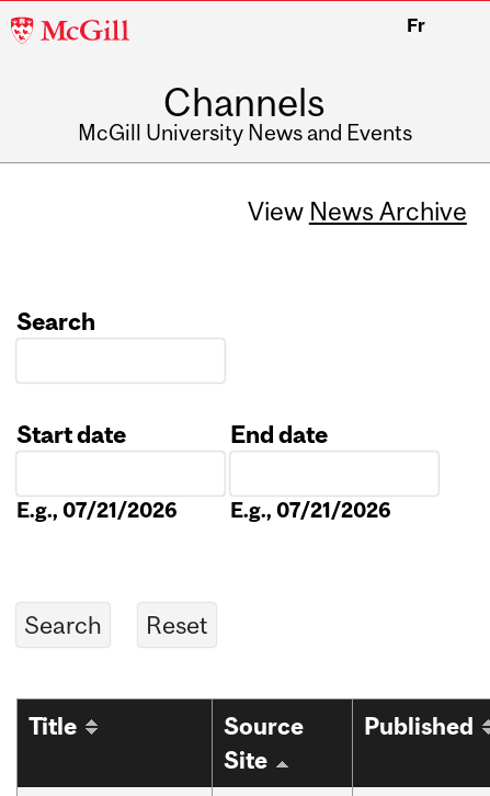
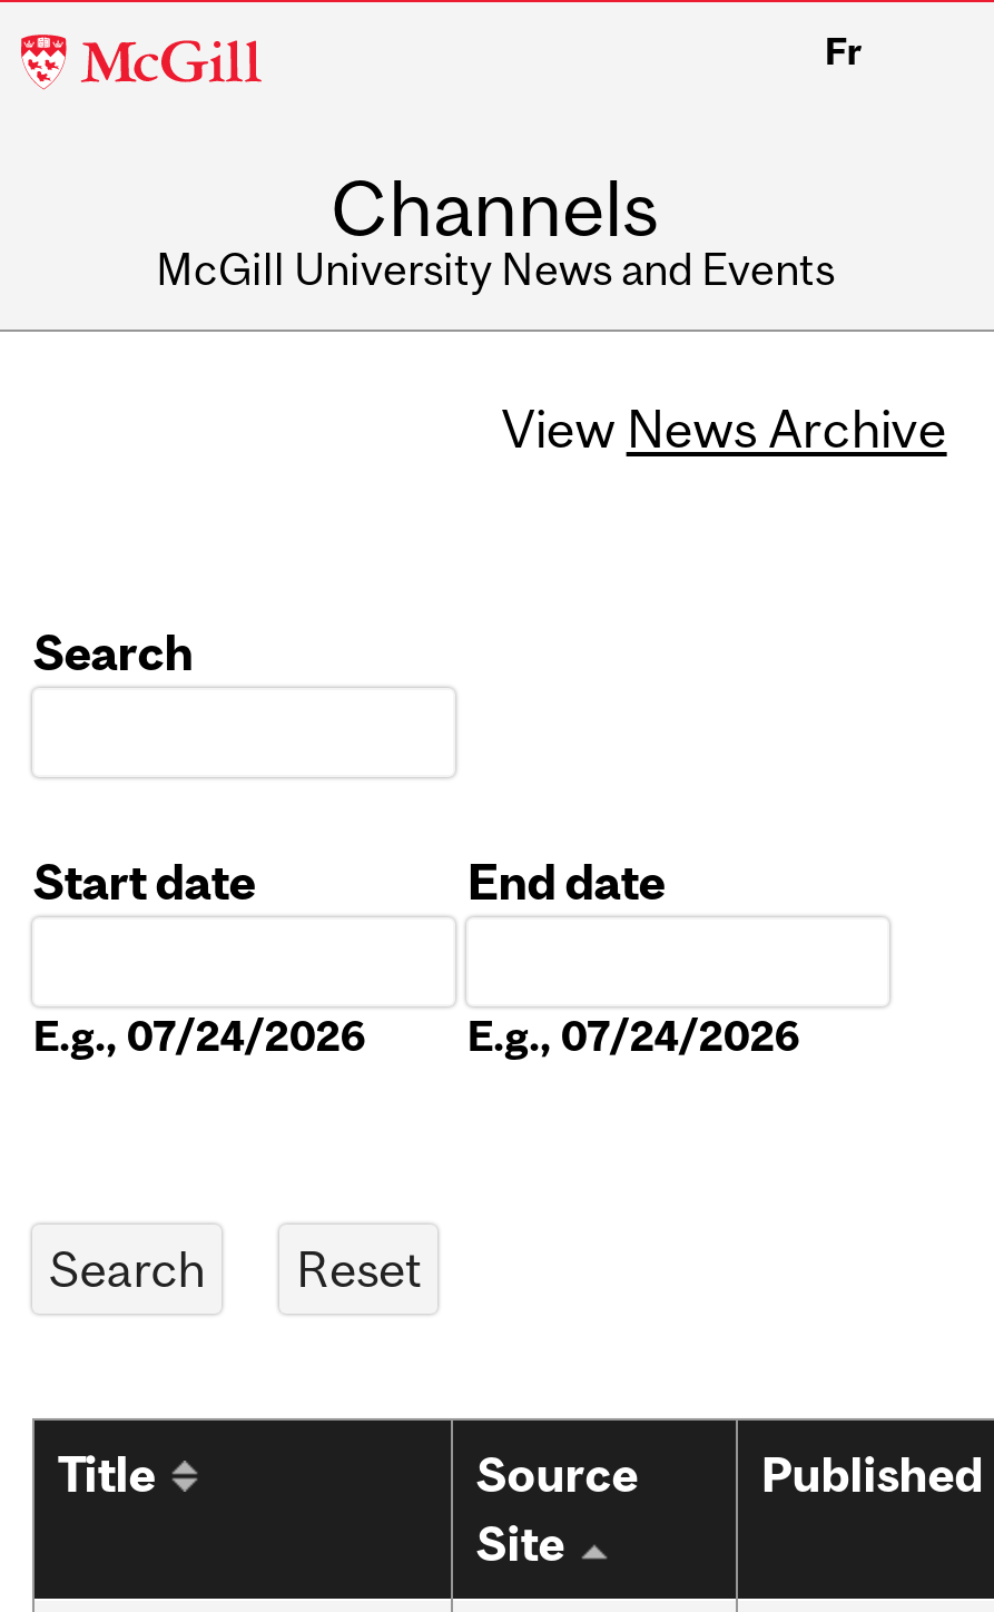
- E.g., 07/21/2026
+ E.g., 07/24/2026

- E.g., 07/21/2026
+ E.g., 07/24/2026
